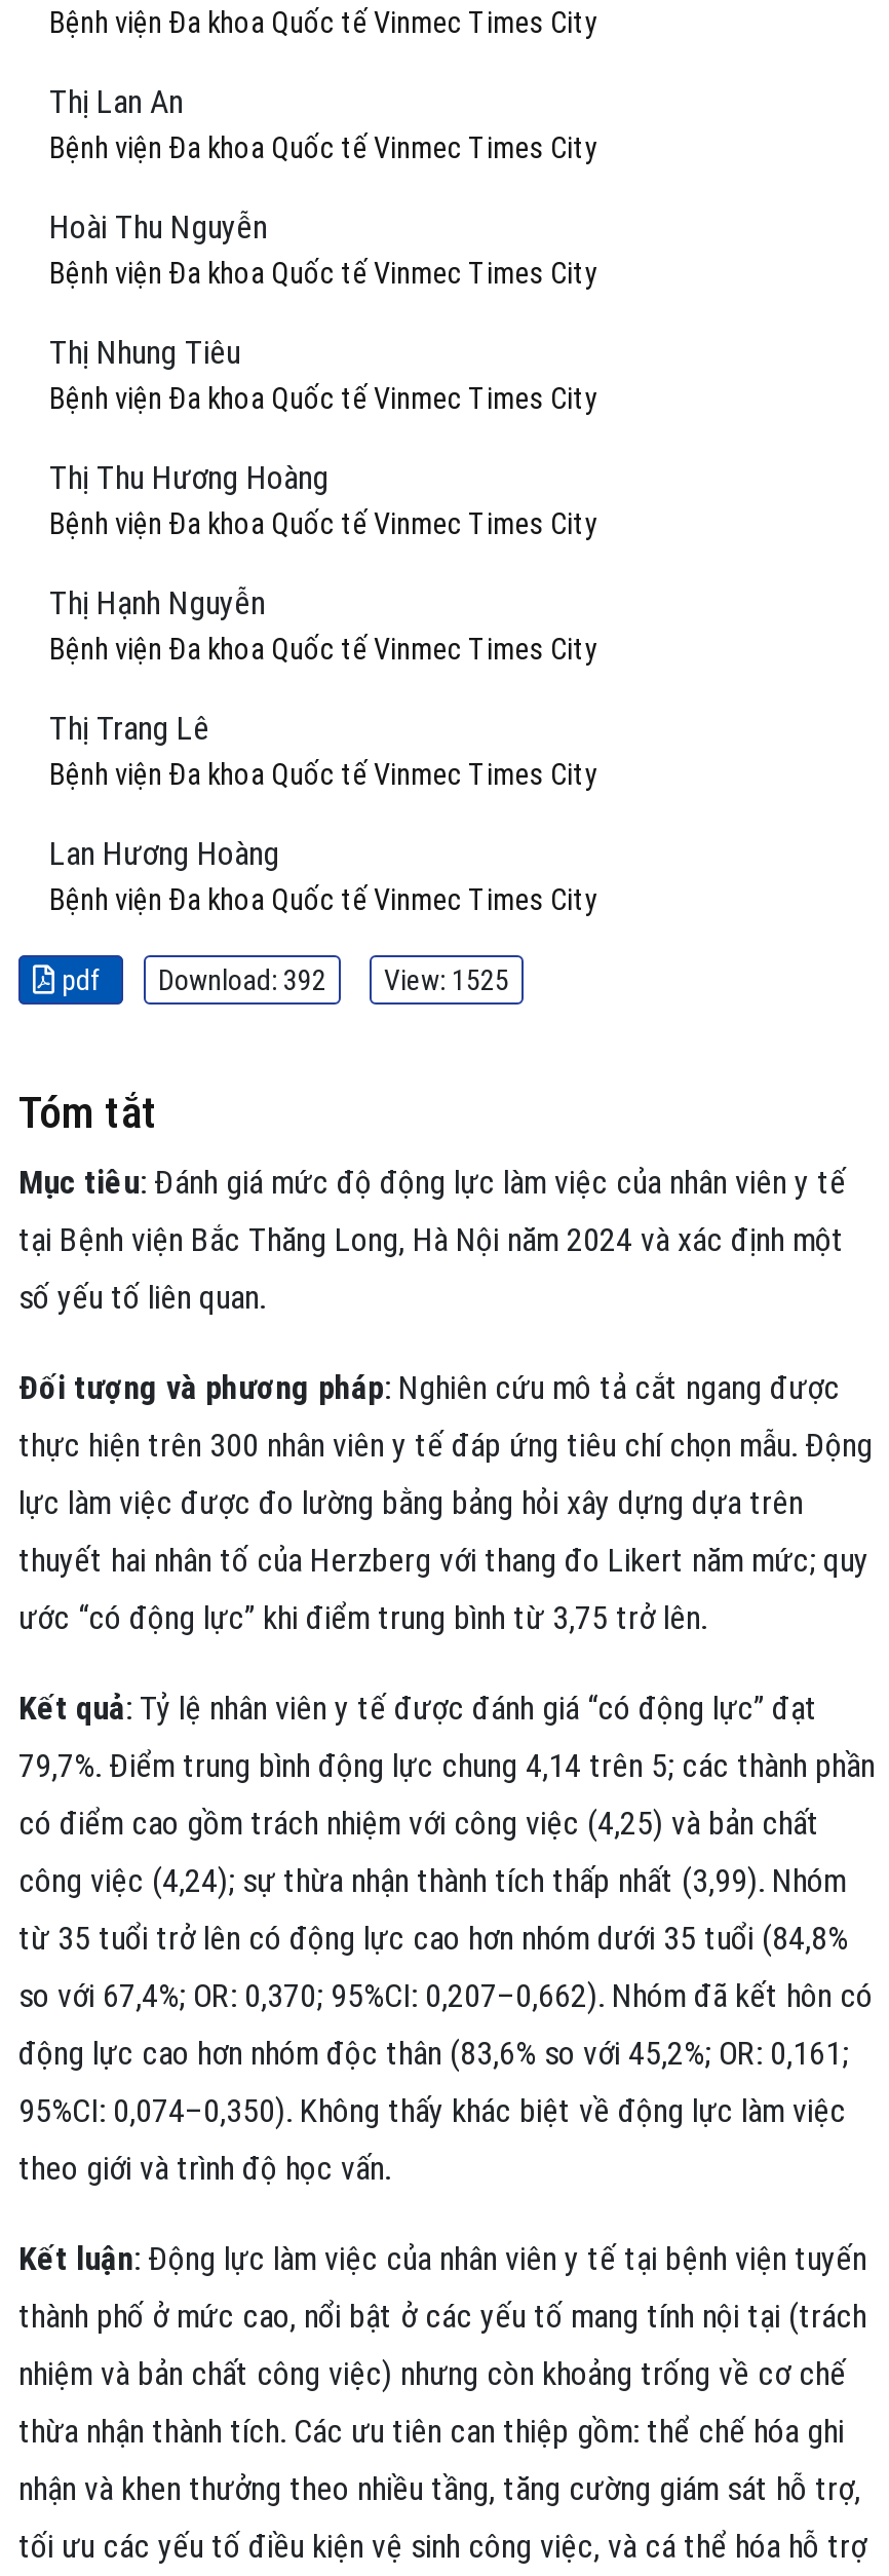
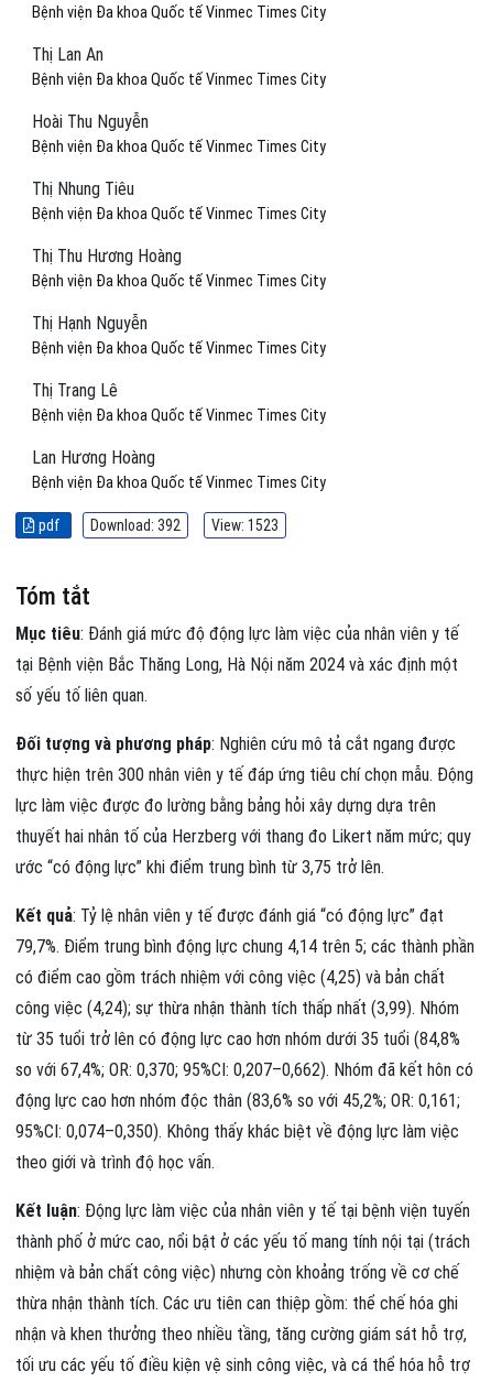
- pdf Download: 392 View: 1525
+ pdf Download: 392 View: 1523
